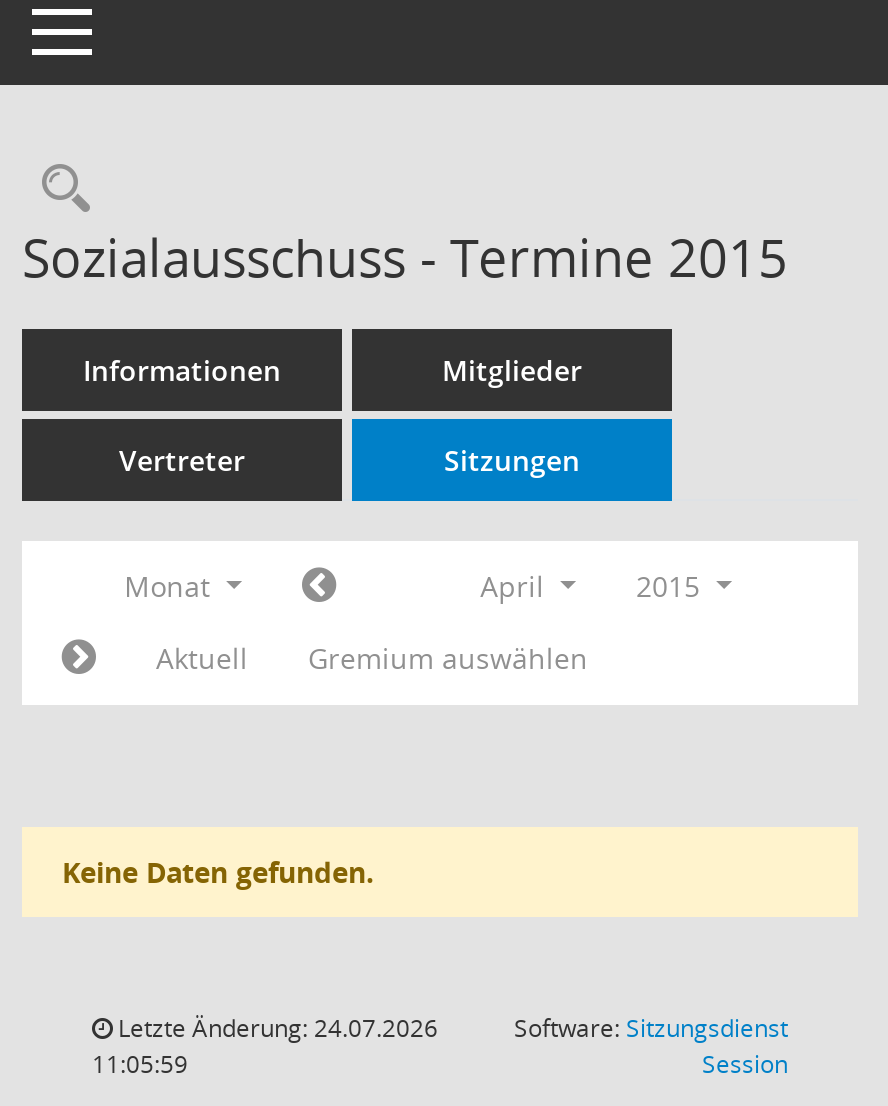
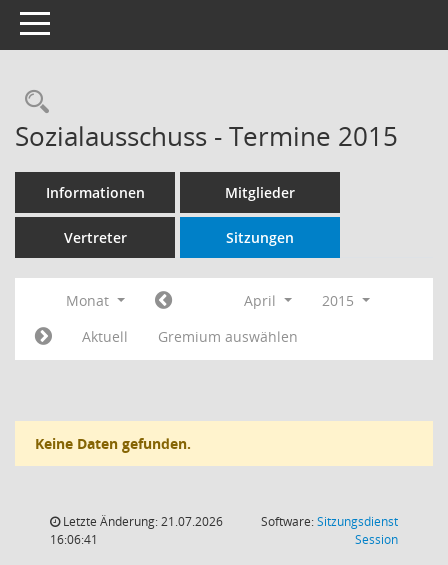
- Letzte Änderung: 24.07.2026
+ Letzte Änderung: 21.07.2026

- 11:05:59
+ 16:06:41
